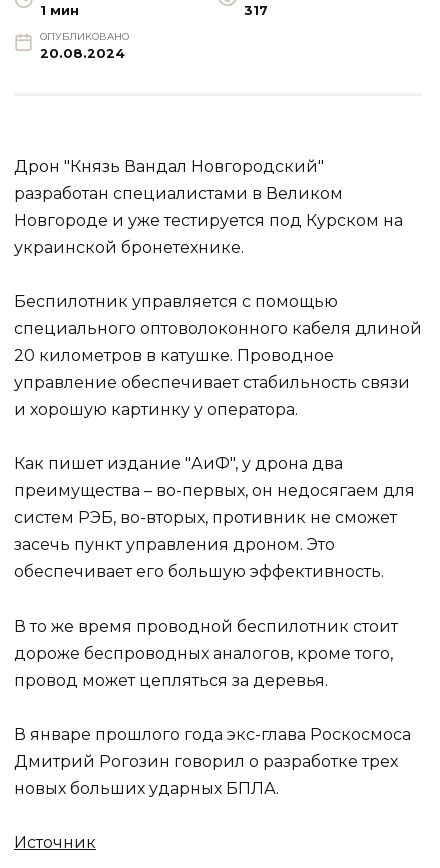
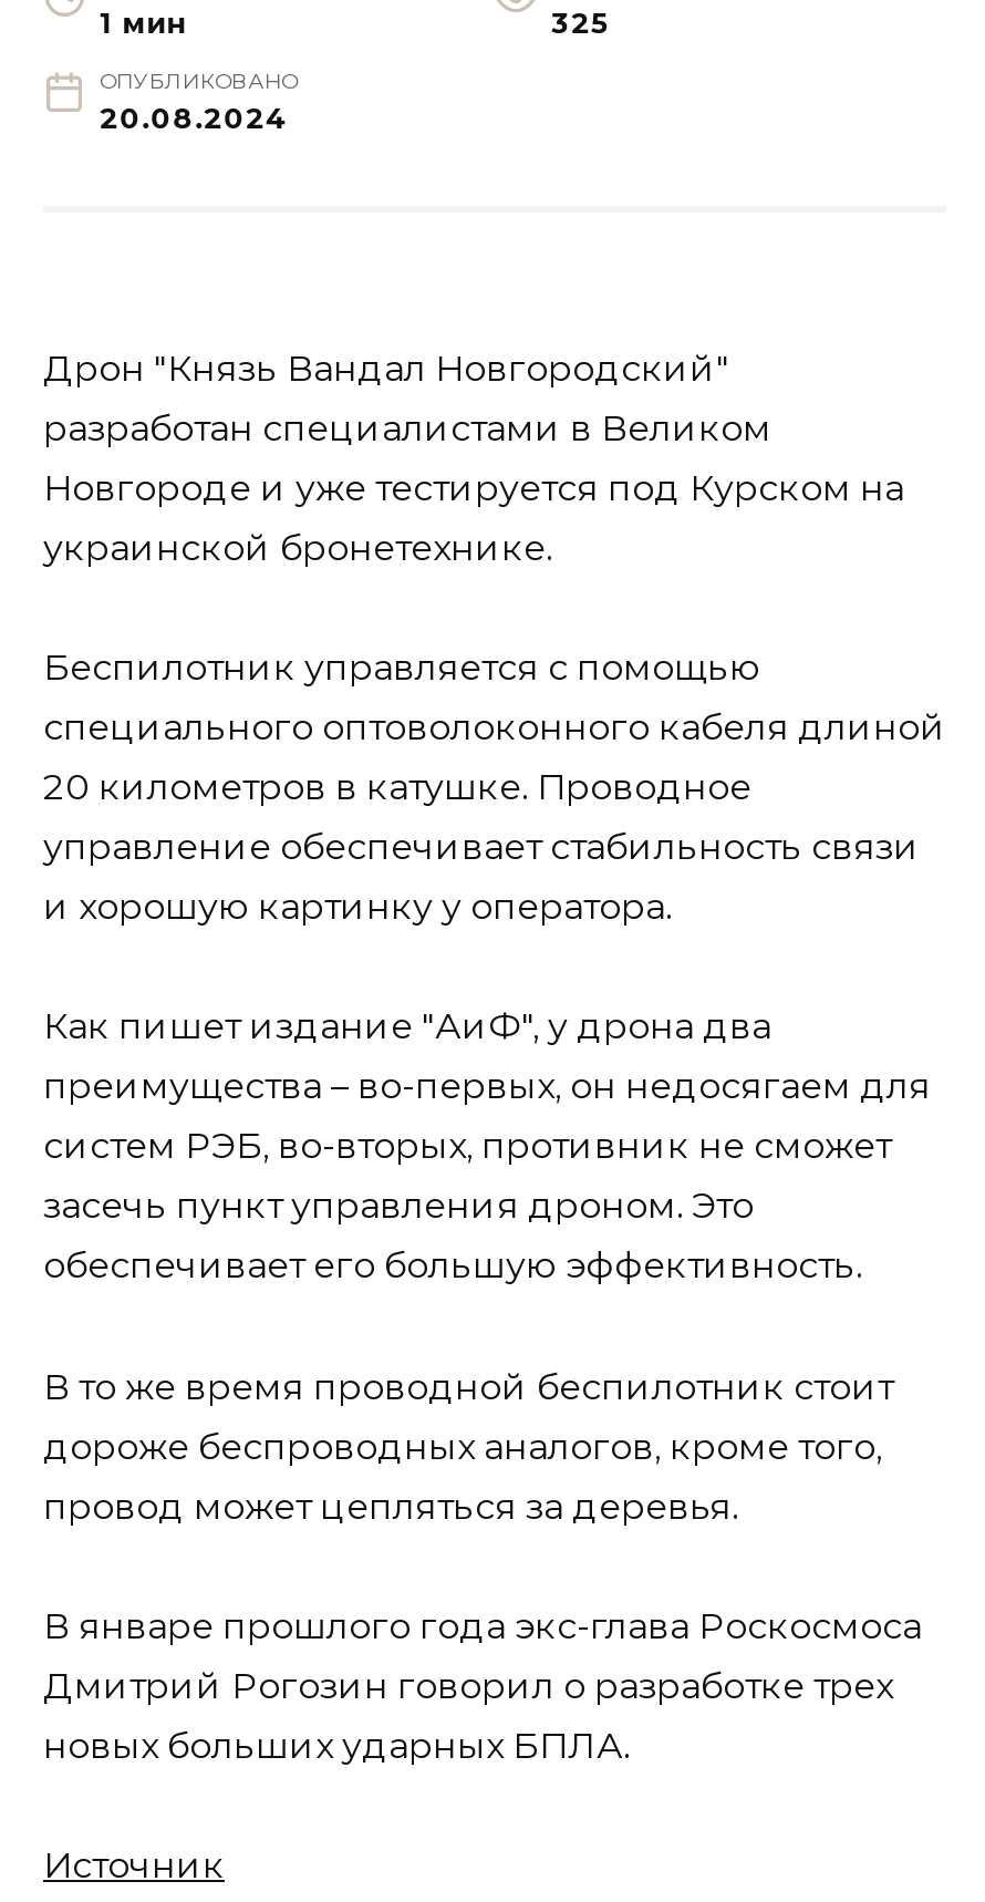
- 317
+ 325
